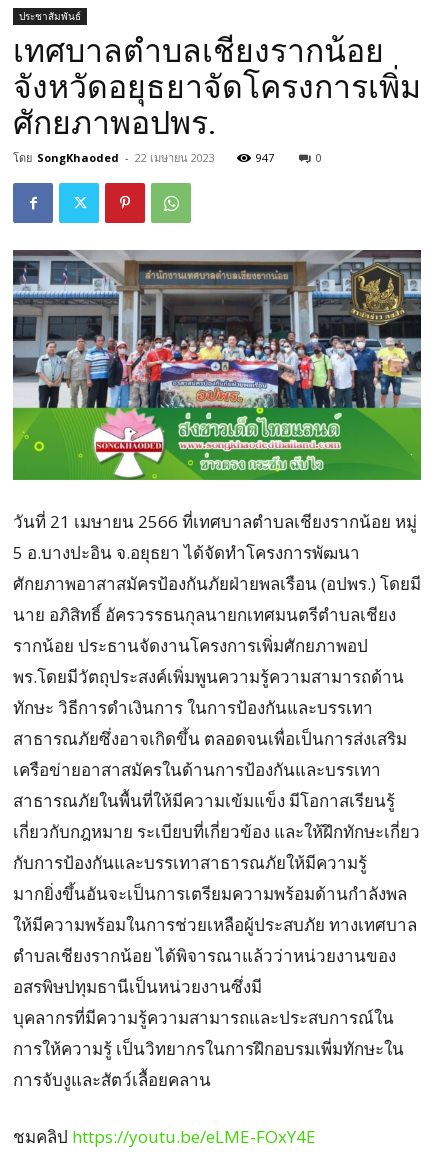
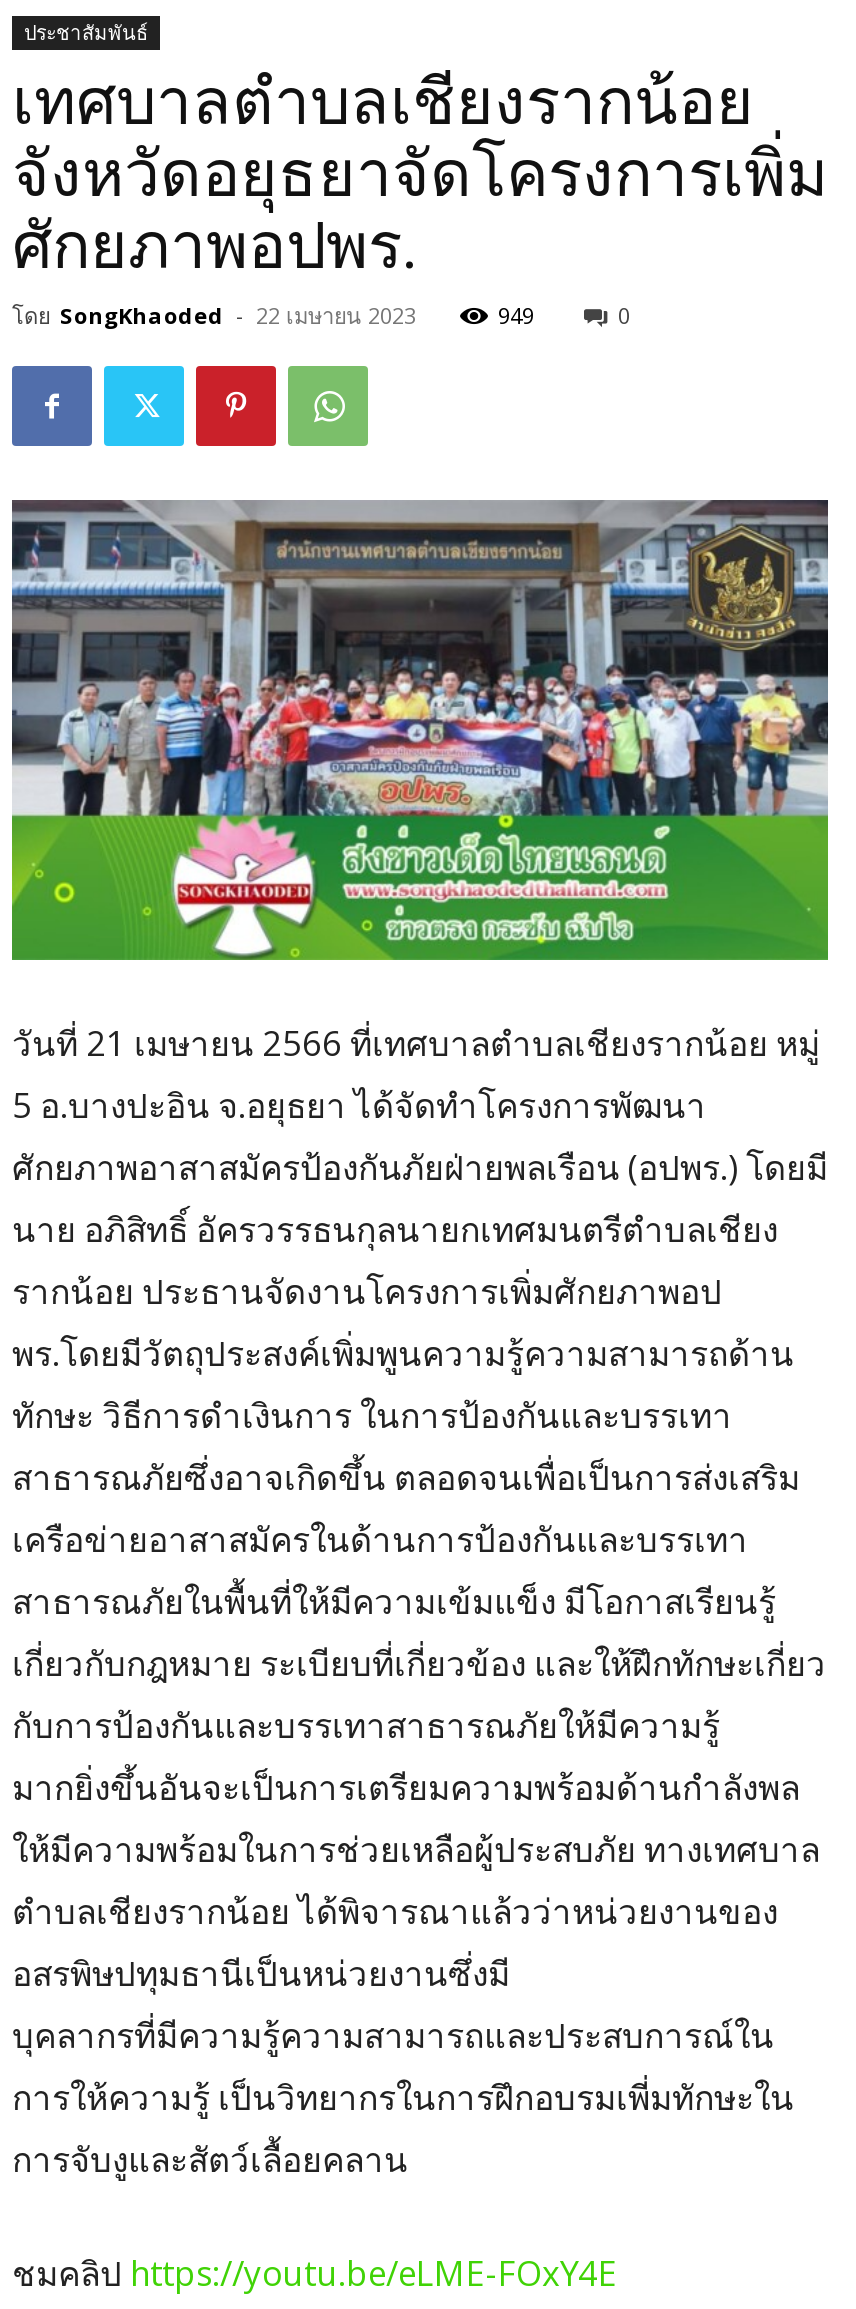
- 947
+ 949
